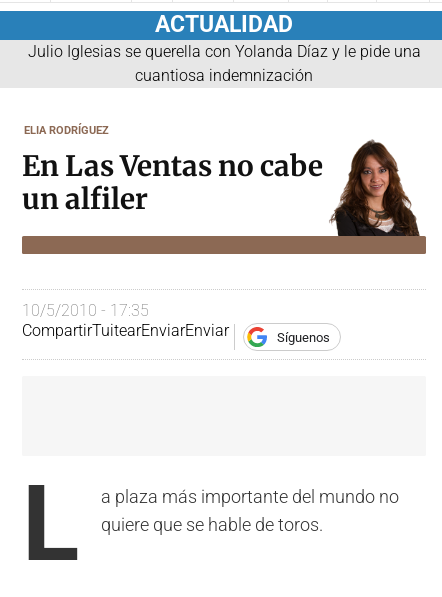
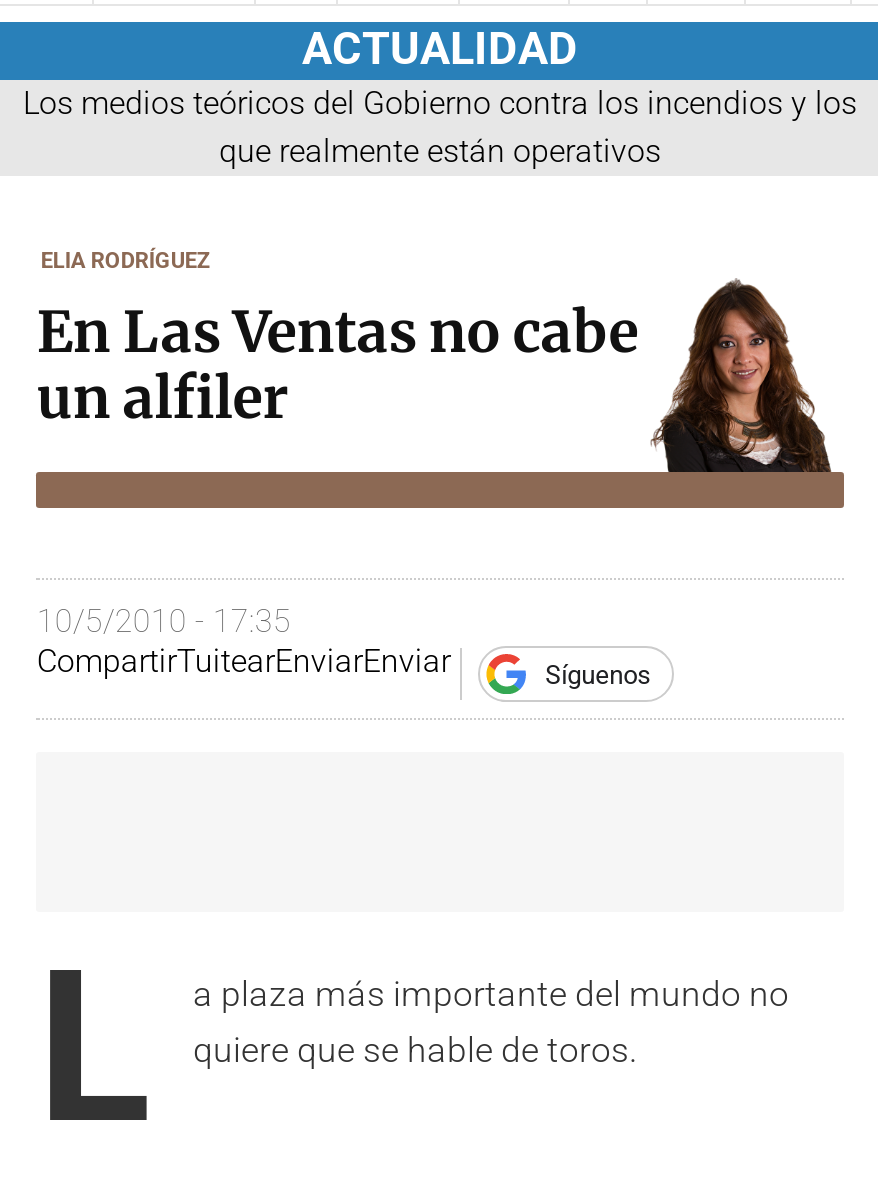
- Julio Iglesias se querella con Yolanda Díaz y le pide una
- cuantiosa indemnización
+ Los medios teóricos del Gobierno contra los incendios y los
+ que realmente están operativos
